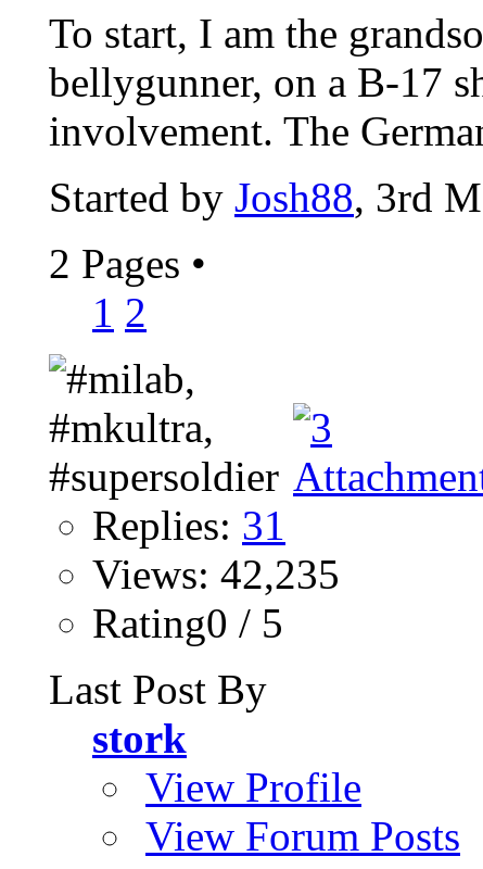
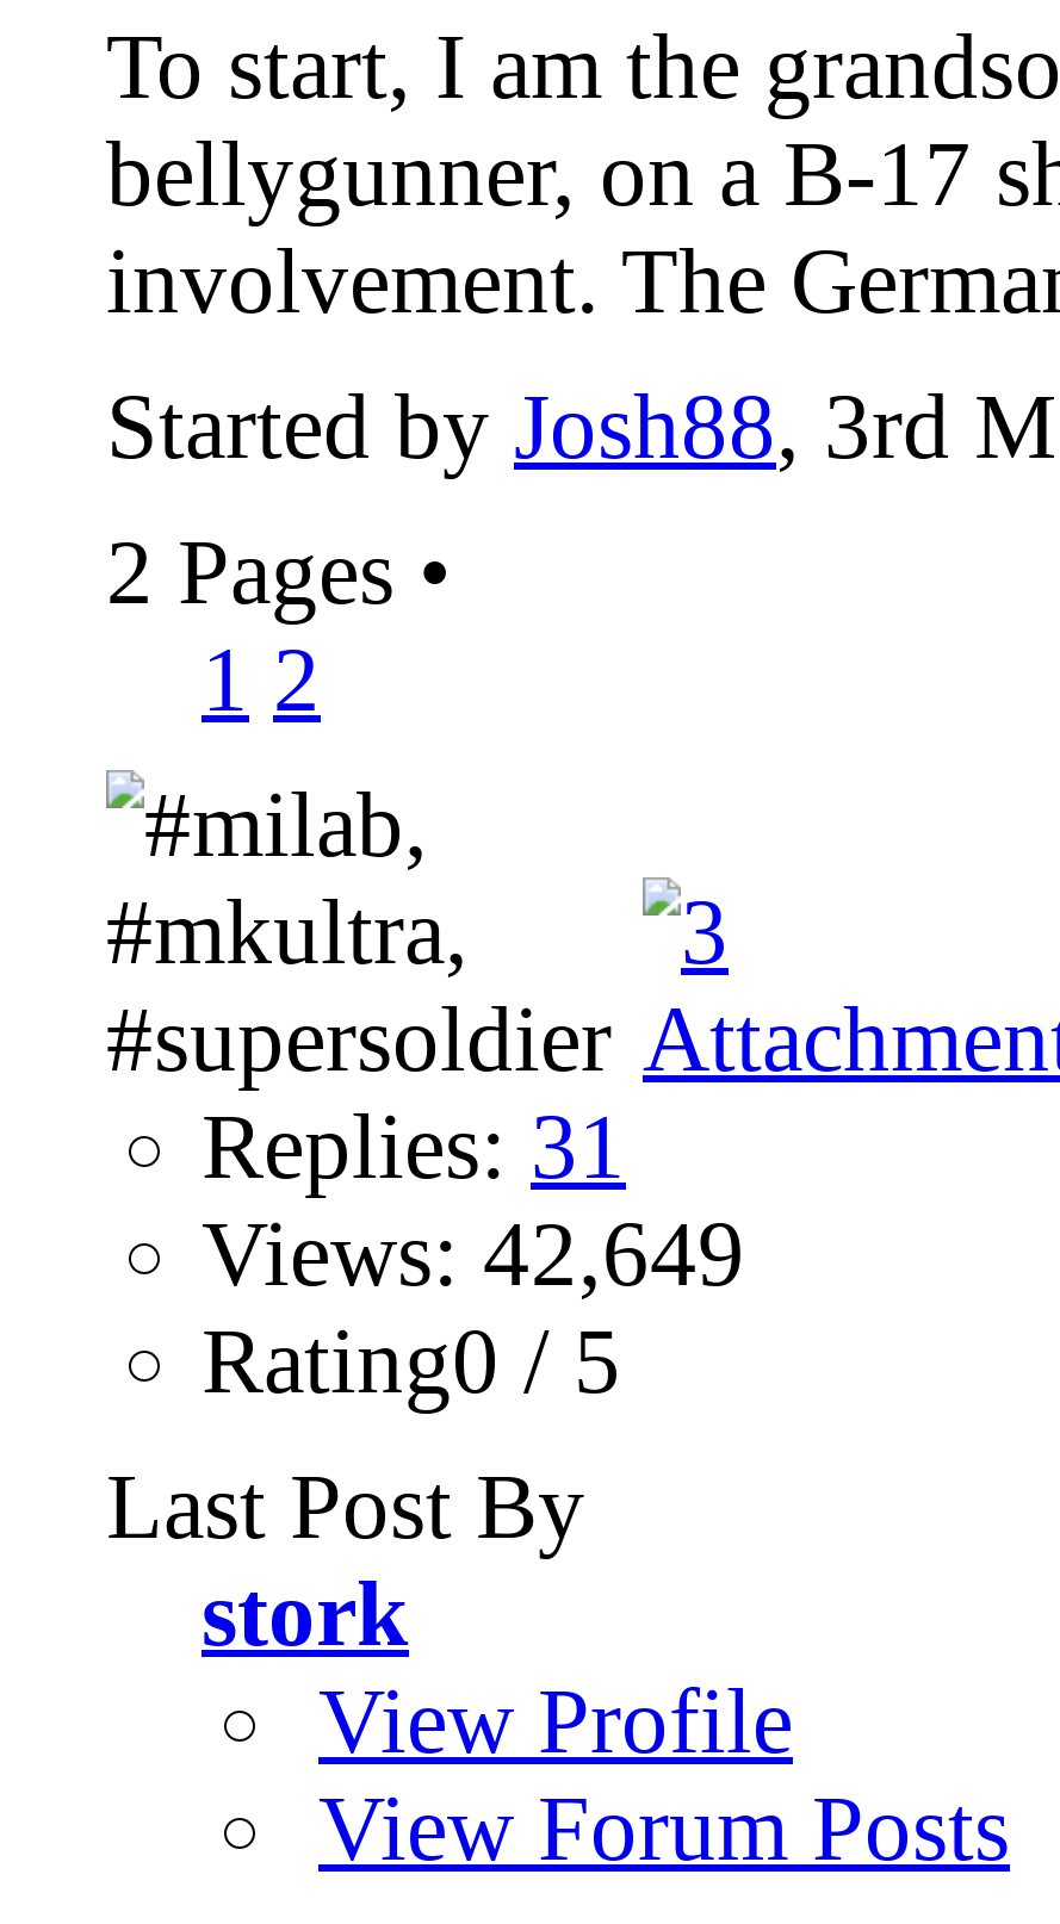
- Views: 42,235
+ Views: 42,649
